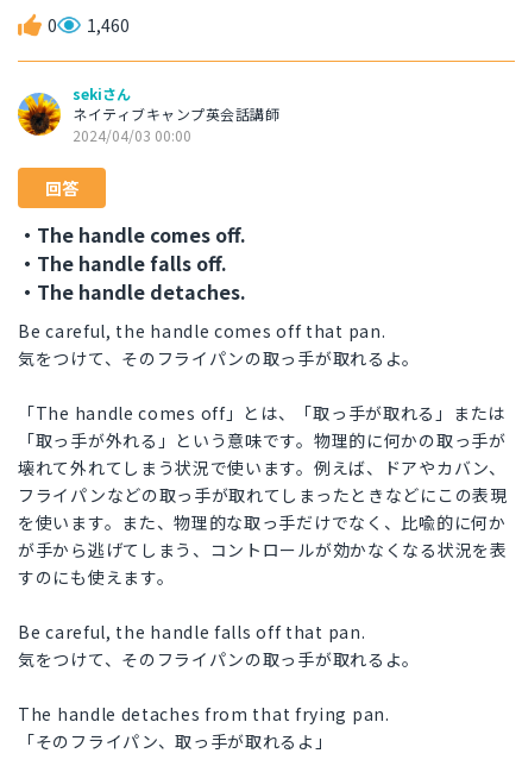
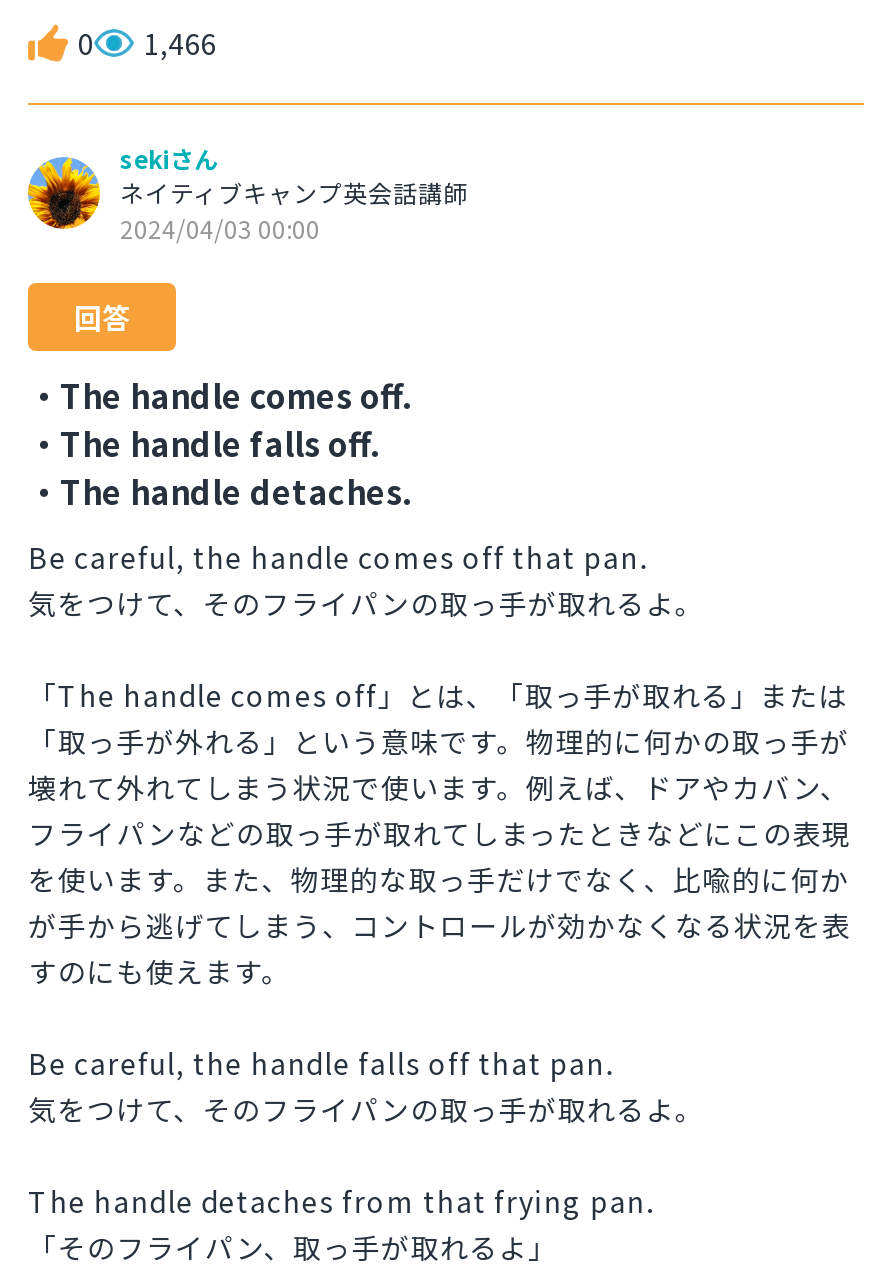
- 0 1,460
+ 0 1,466
